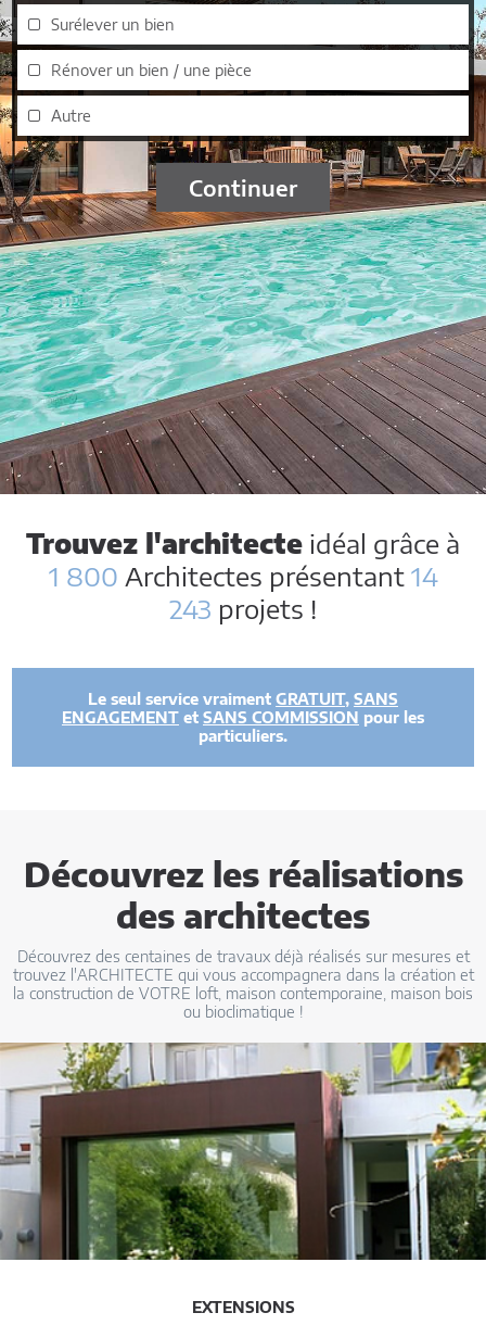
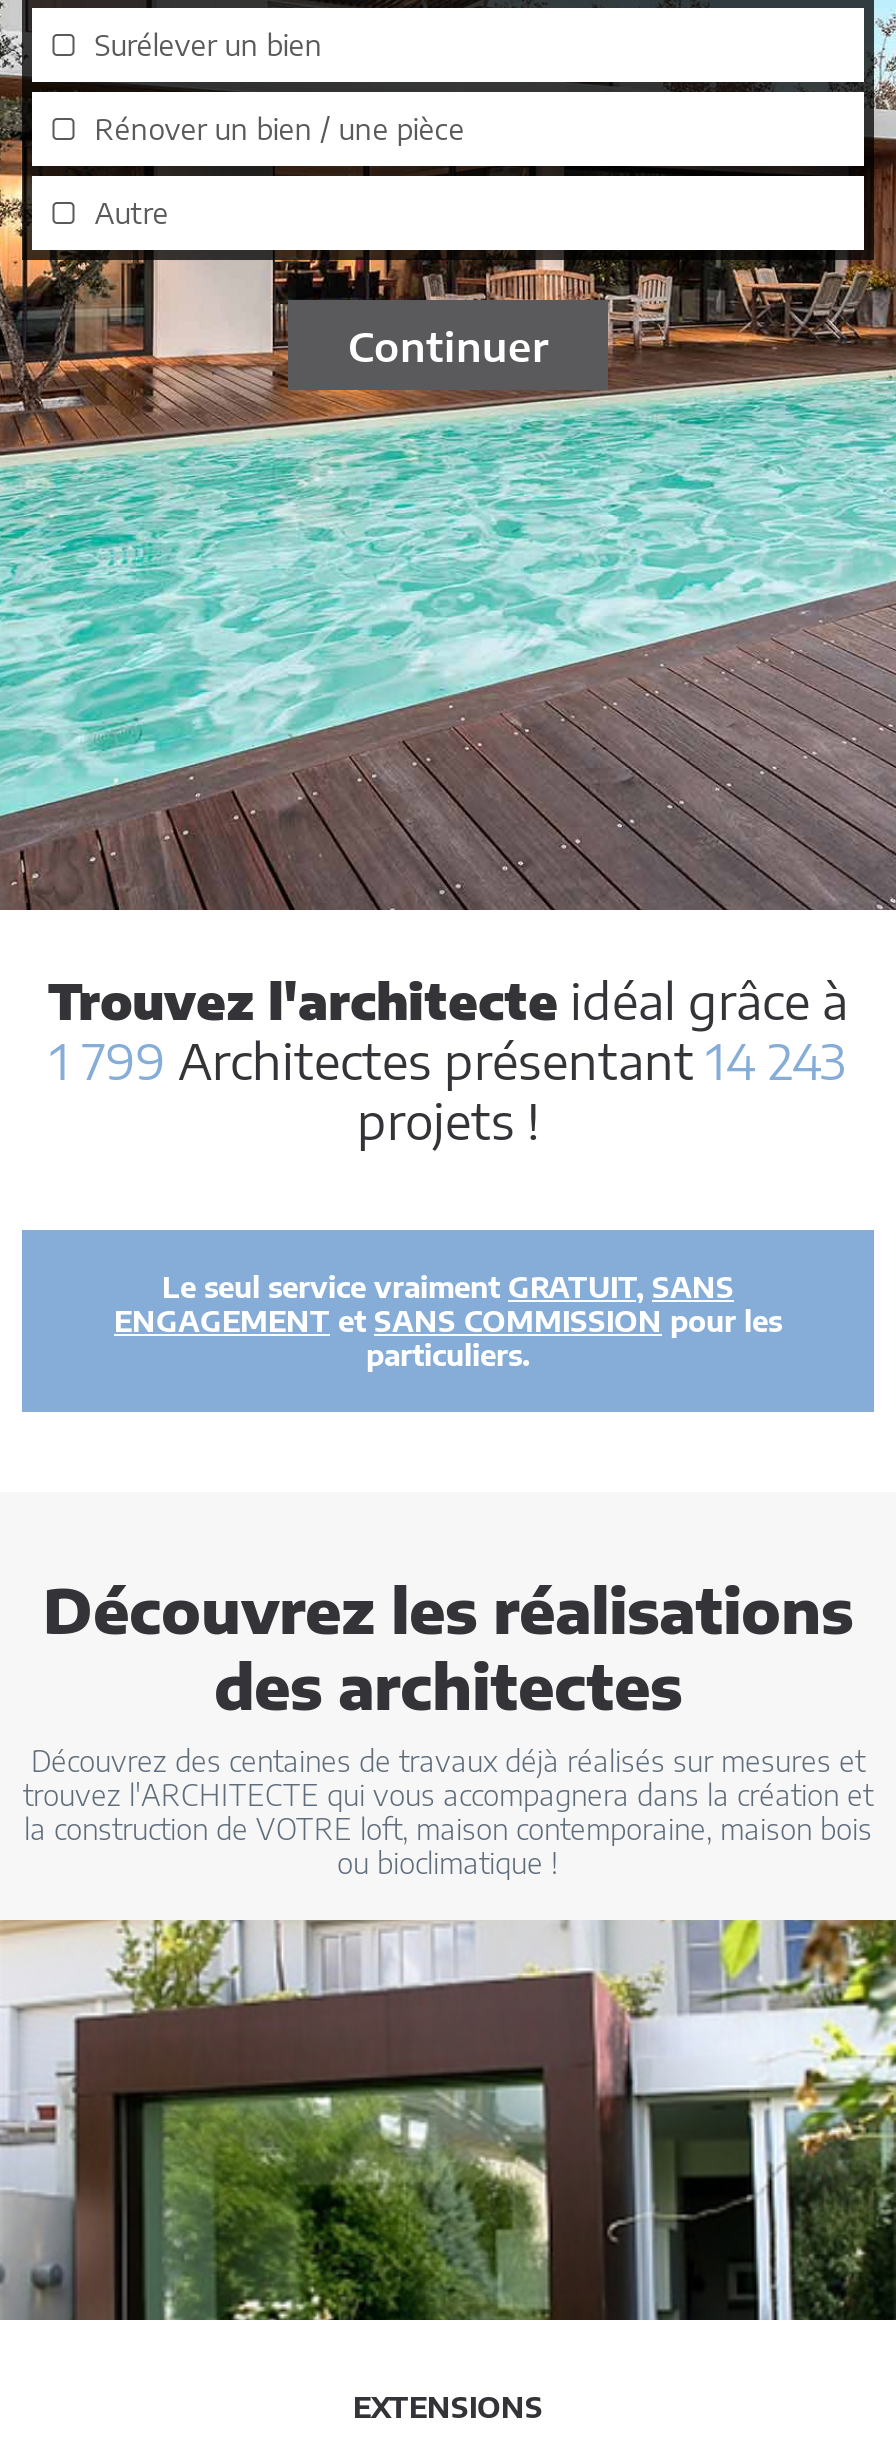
- 1 800 Architectes présentant 14
- 243 projets !
+ 1 799 Architectes présentant14 243
+ projets !
